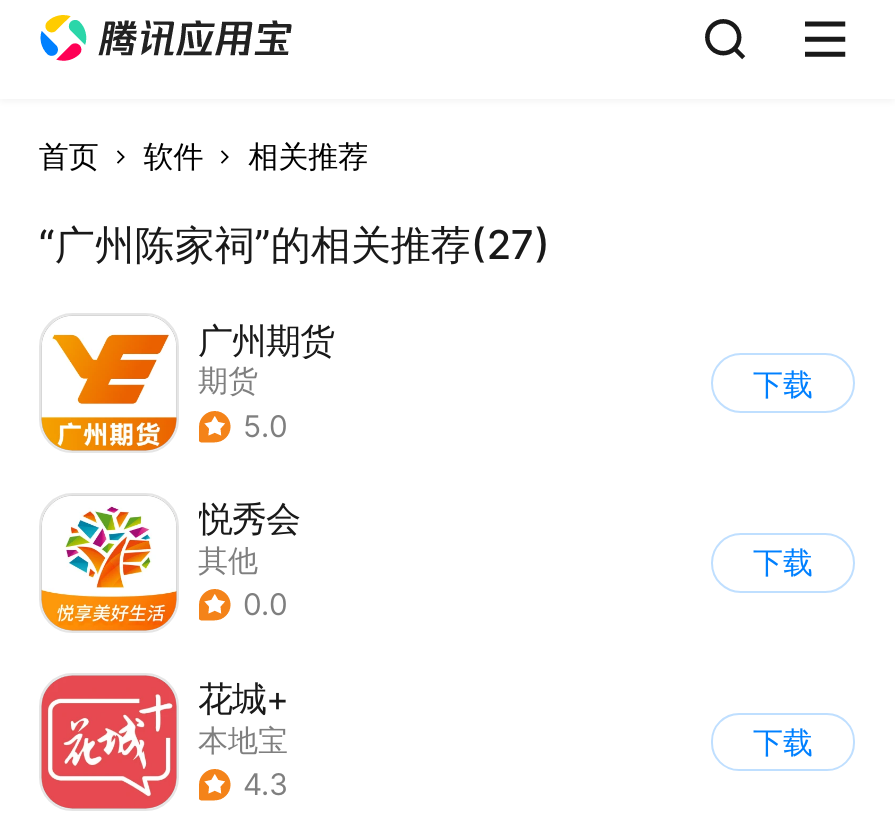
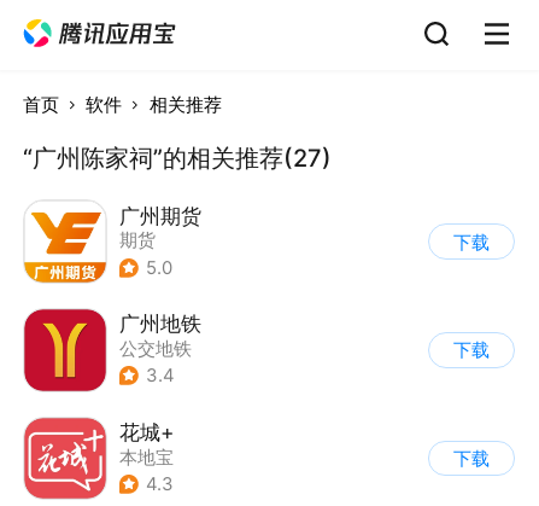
- [image]
- 悦秀会
- 其他
- 0.0
+ [image]
+ 广州地铁
+ 公交地铁
+ 3.4
